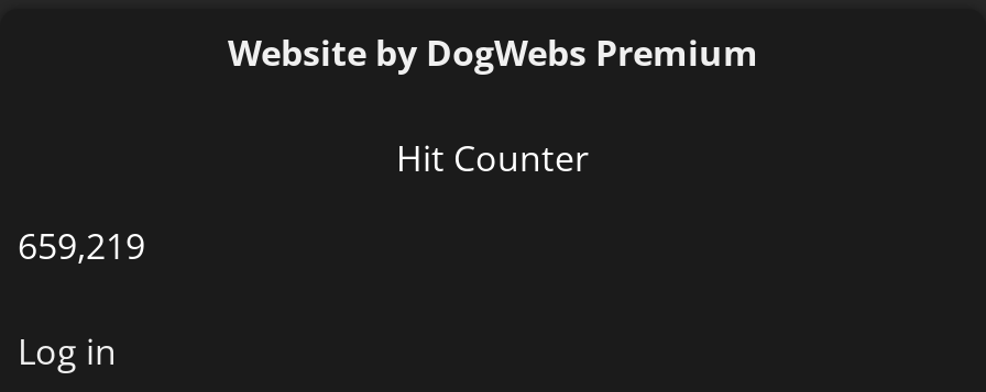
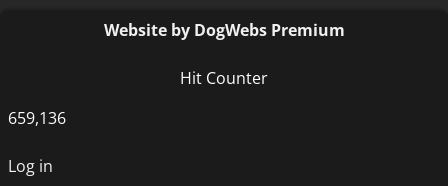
- 659,219
+ 659,136
